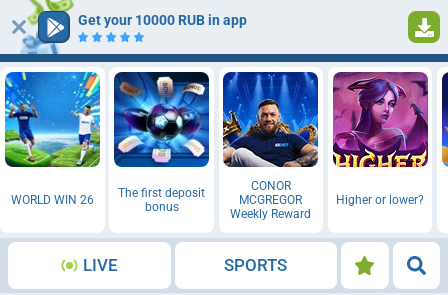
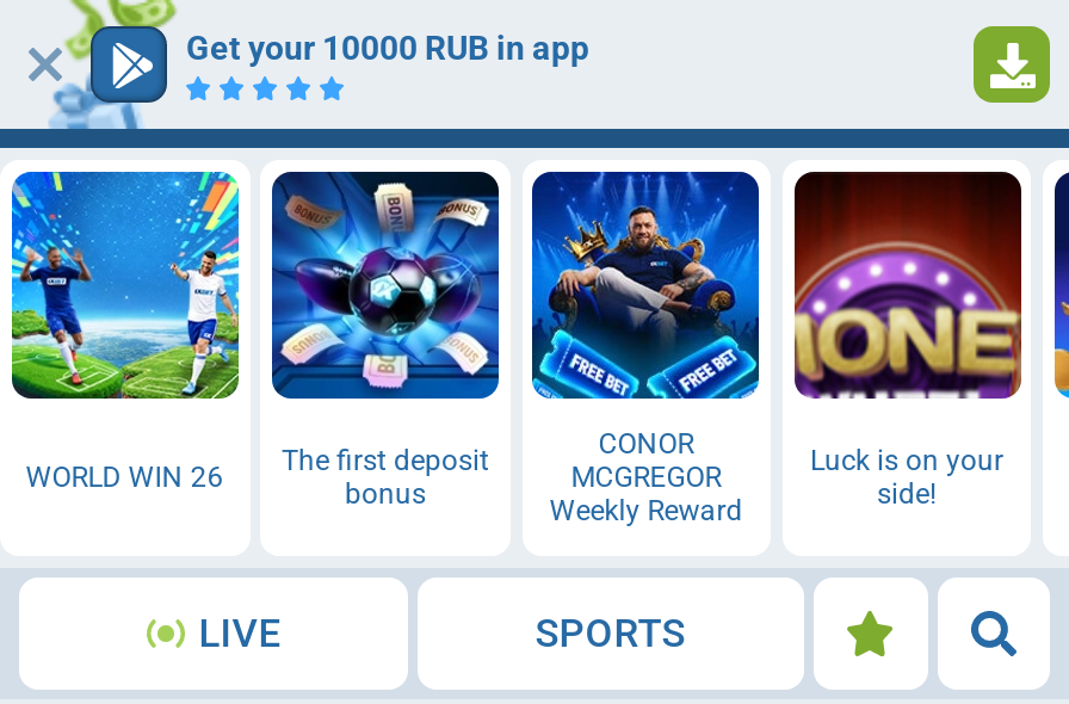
- [image]
+ [image]

- [image]
- Higher or lower?
+ [image]
+ Luck is on your
+ side!
